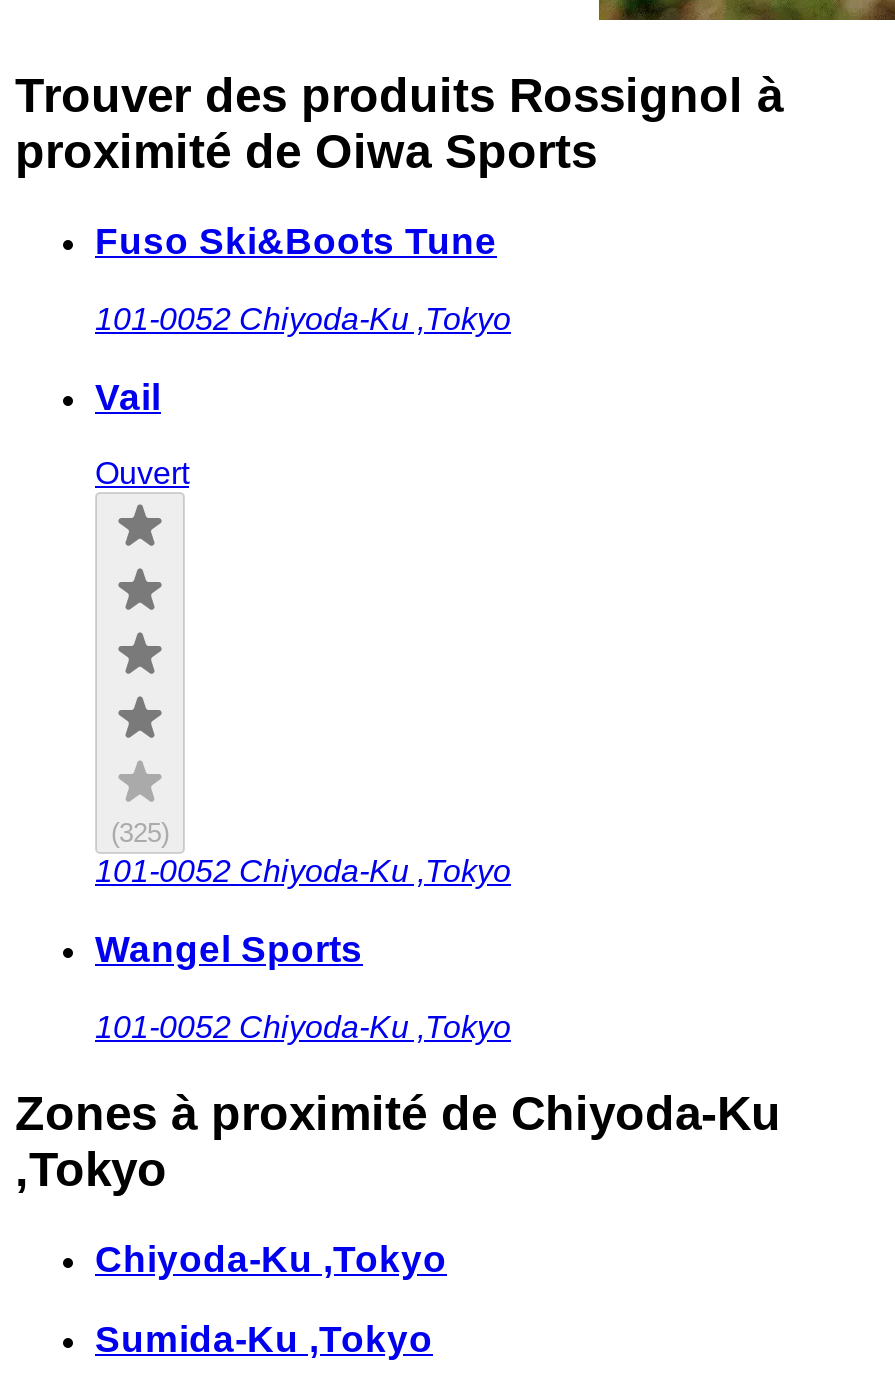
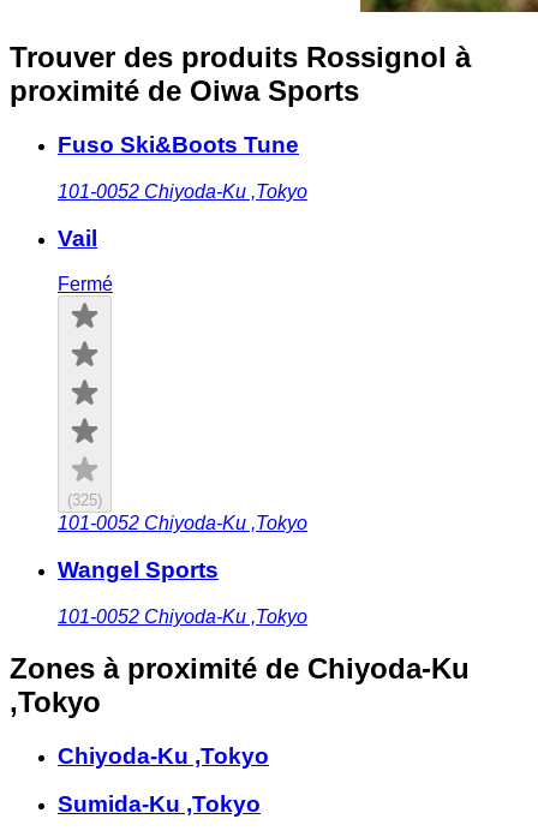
- Ouvert
+ Fermé
